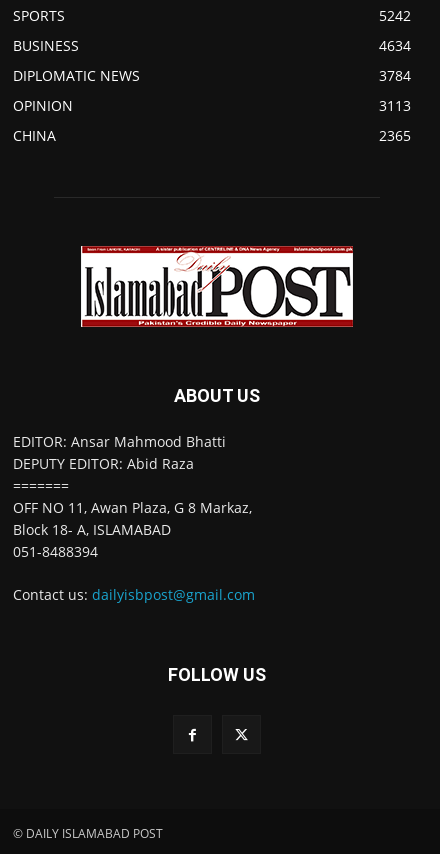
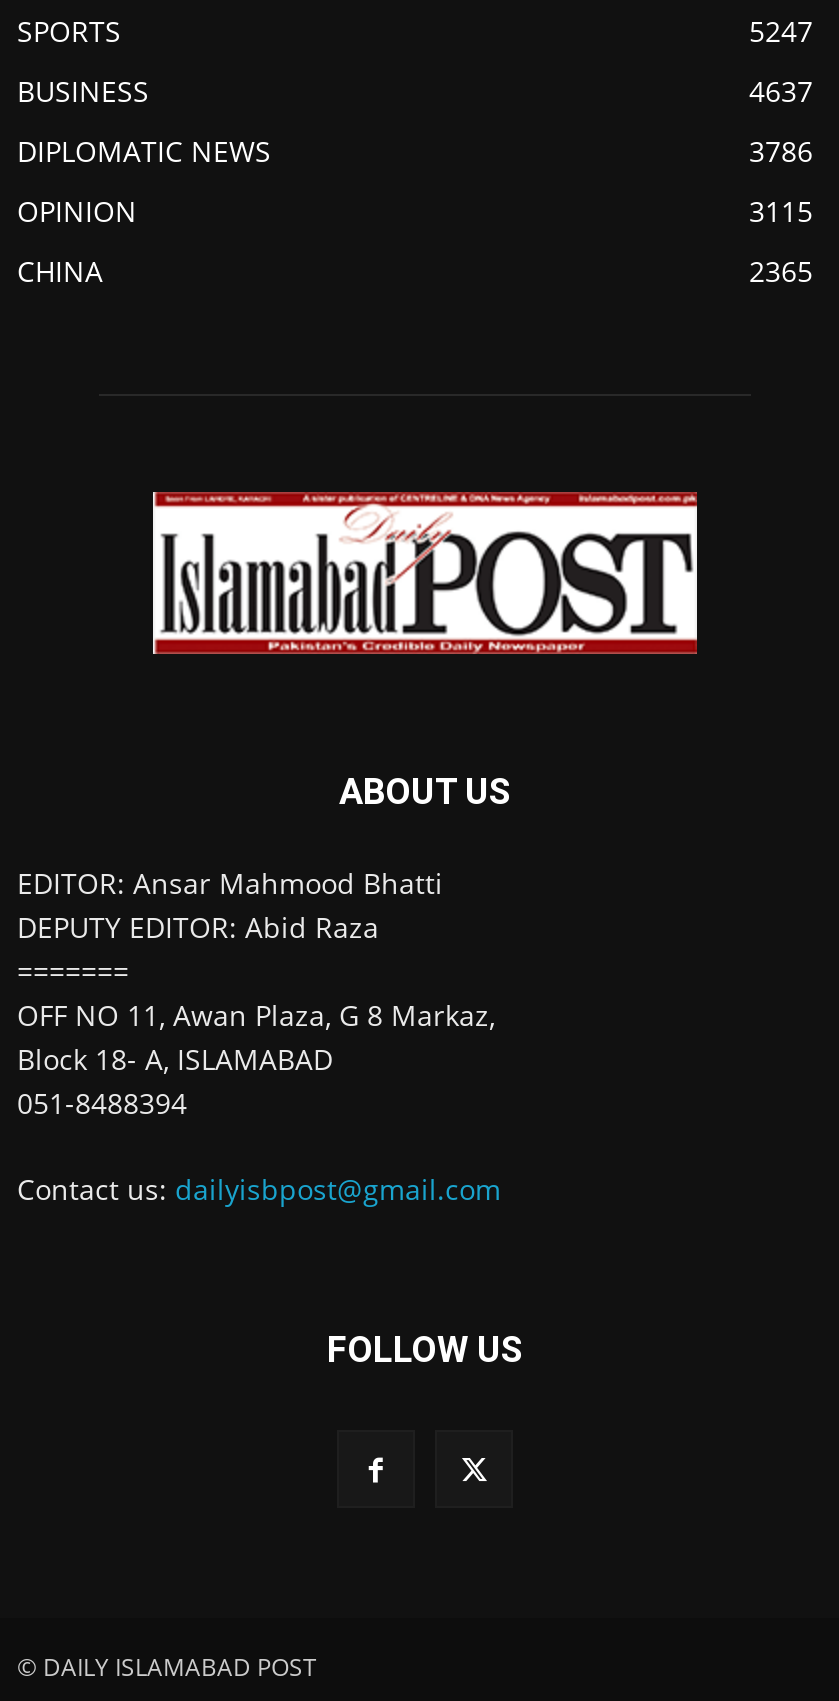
- 5242
+ 5247

- 4634
+ 4637

- 3784
+ 3786

- 3113
+ 3115
